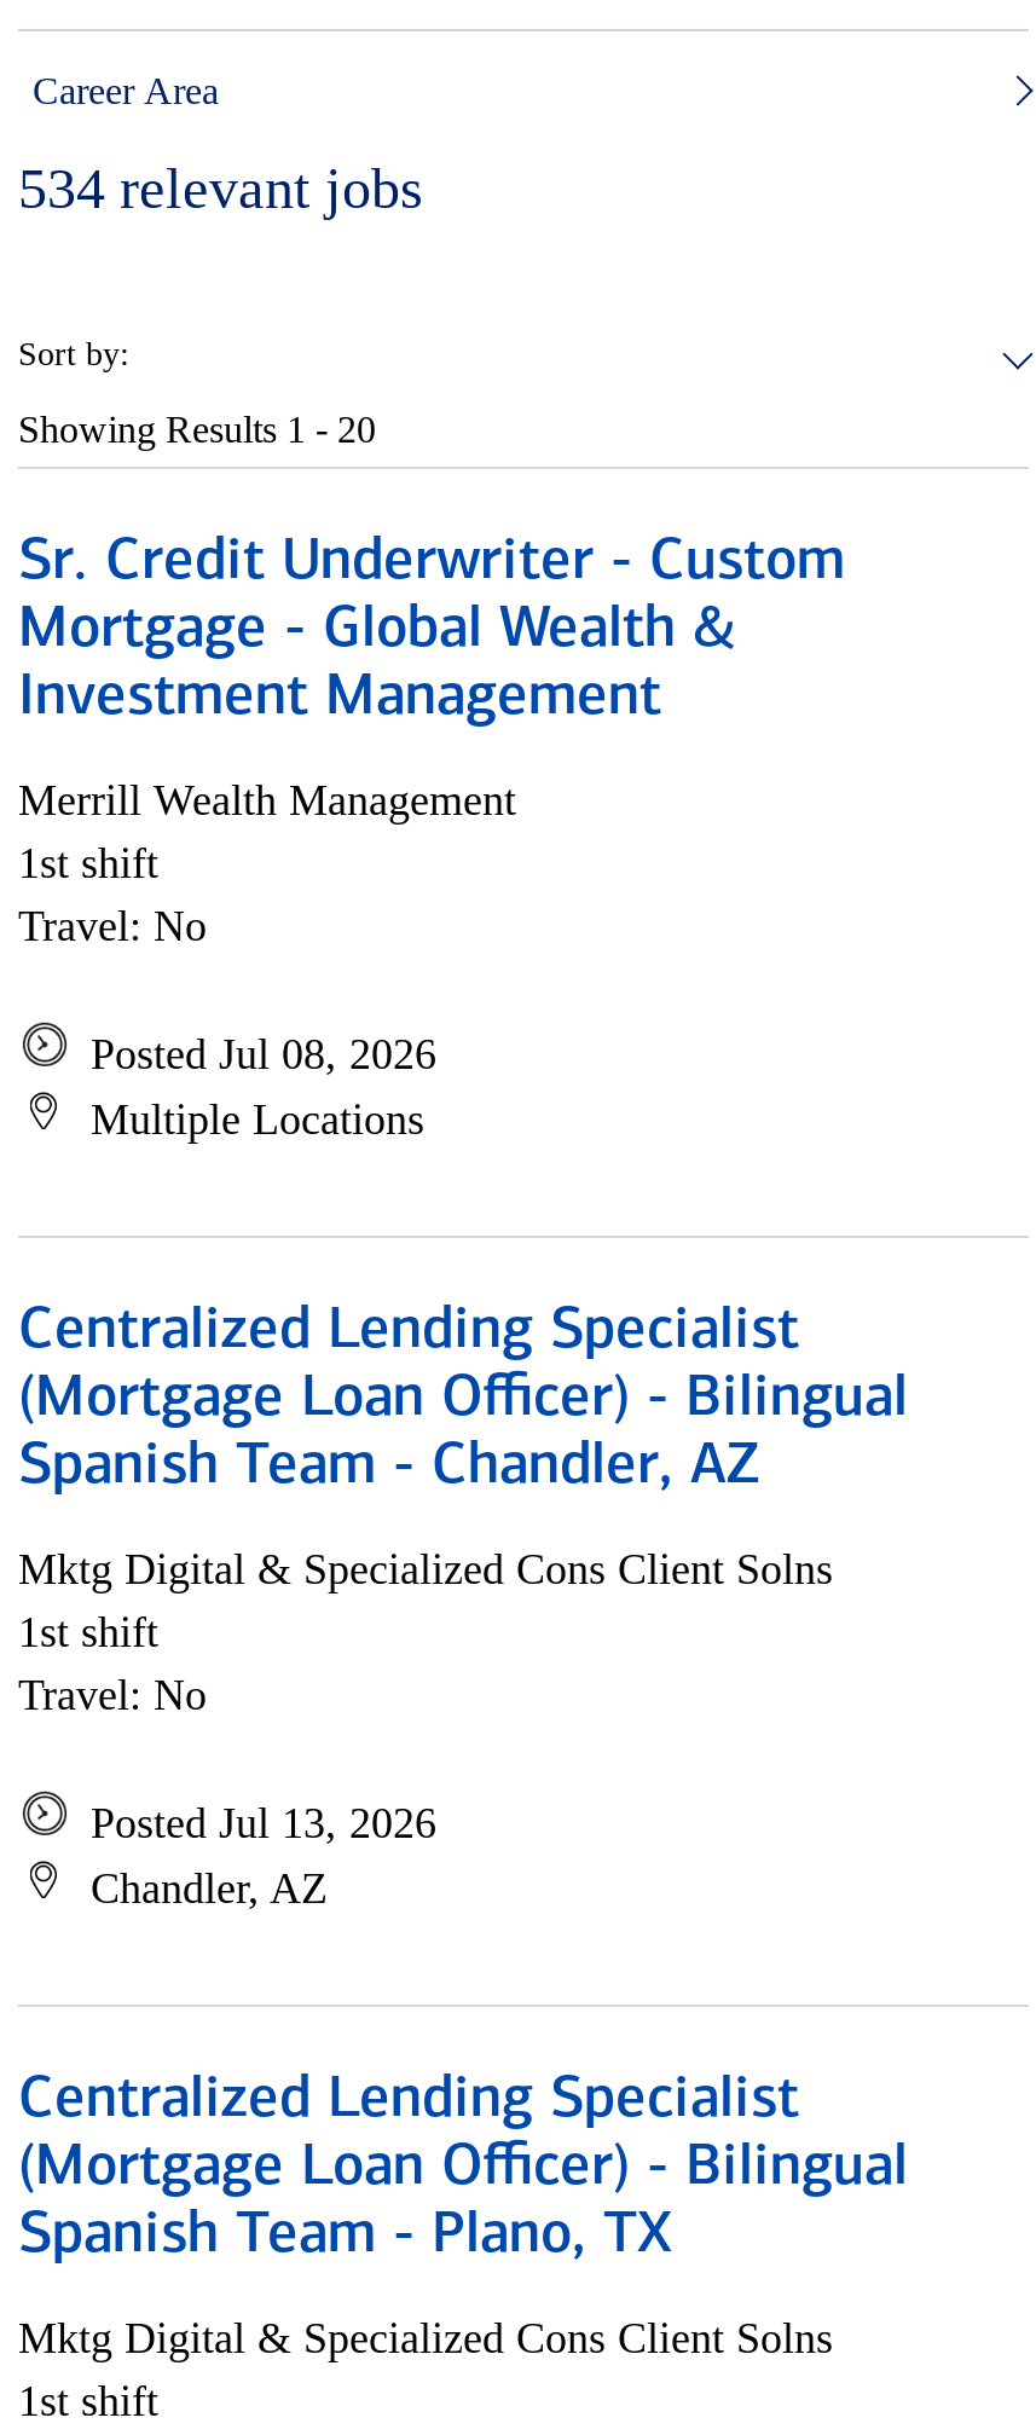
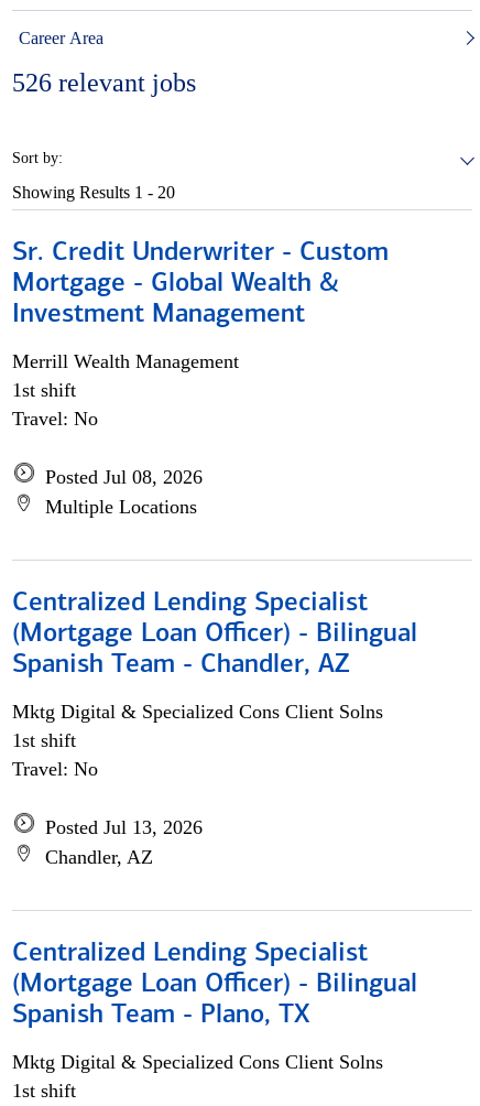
- 534 relevant jobs
+ 526 relevant jobs
